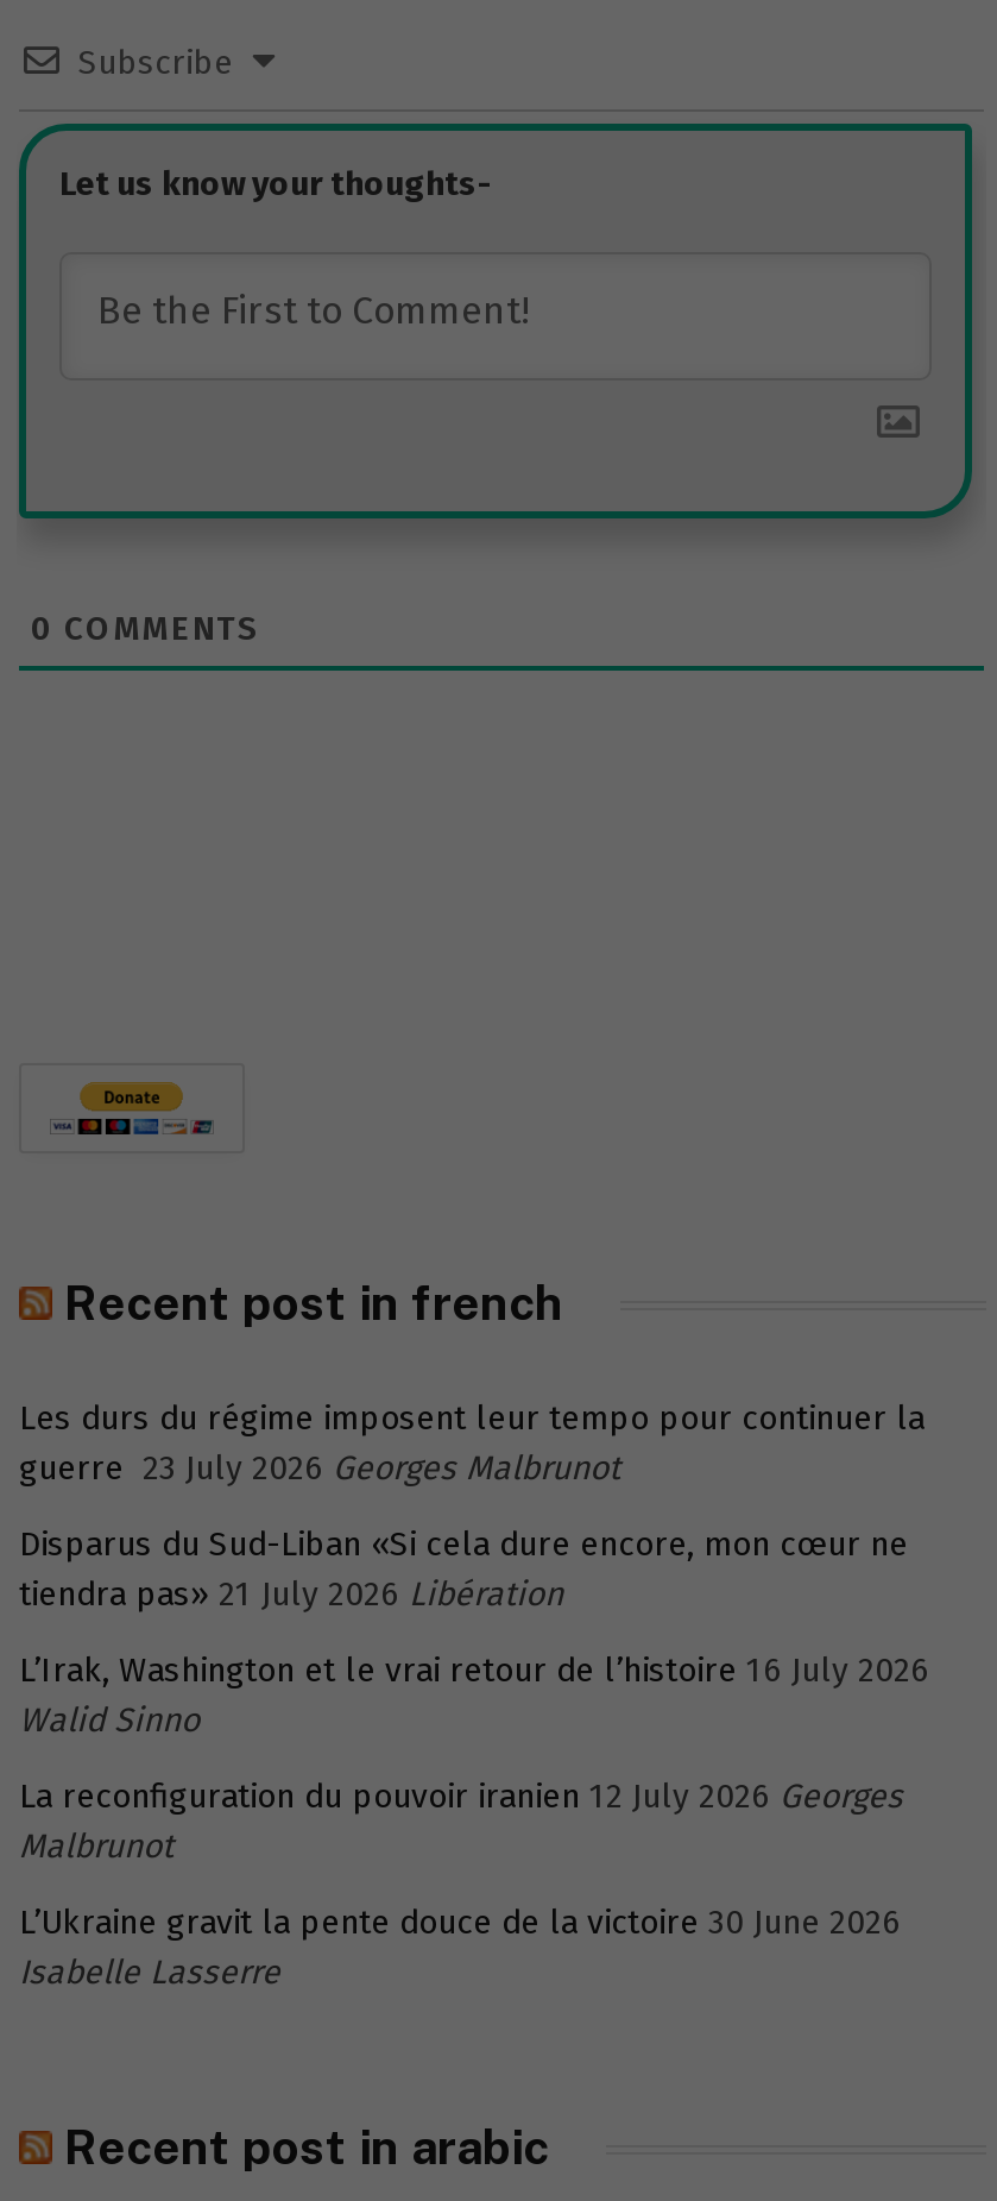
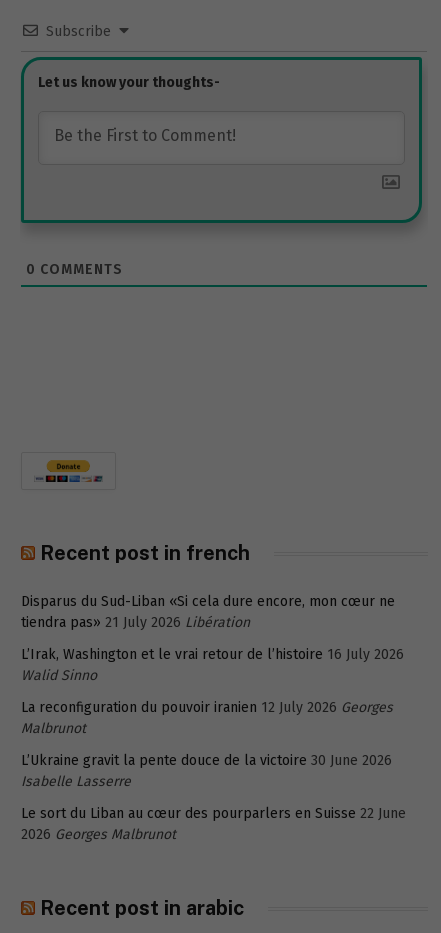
- Les durs du régime imposent leur tempo pour continuer la
- guerre 23 July 2026 Georges Malbrunot

moved up: Disparus du Sud-Liban «Si cela dure encore, mon cœur ne | tiendra pas» 21 July 2026 Libération | L’Irak, Washington et le vrai retour de l’histoire 16 July 2026 | Walid Sinno | La reconfiguration du pouvoir iranien 12 July 2026 Georges | Malbrunot | L’Ukraine gravit la pente douce de la victoire 30 June 2026 | Isabelle Lasserre

+ Le sort du Liban au cœur des pourparlers en Suisse 22 June
+ 2026 Georges Malbrunot
